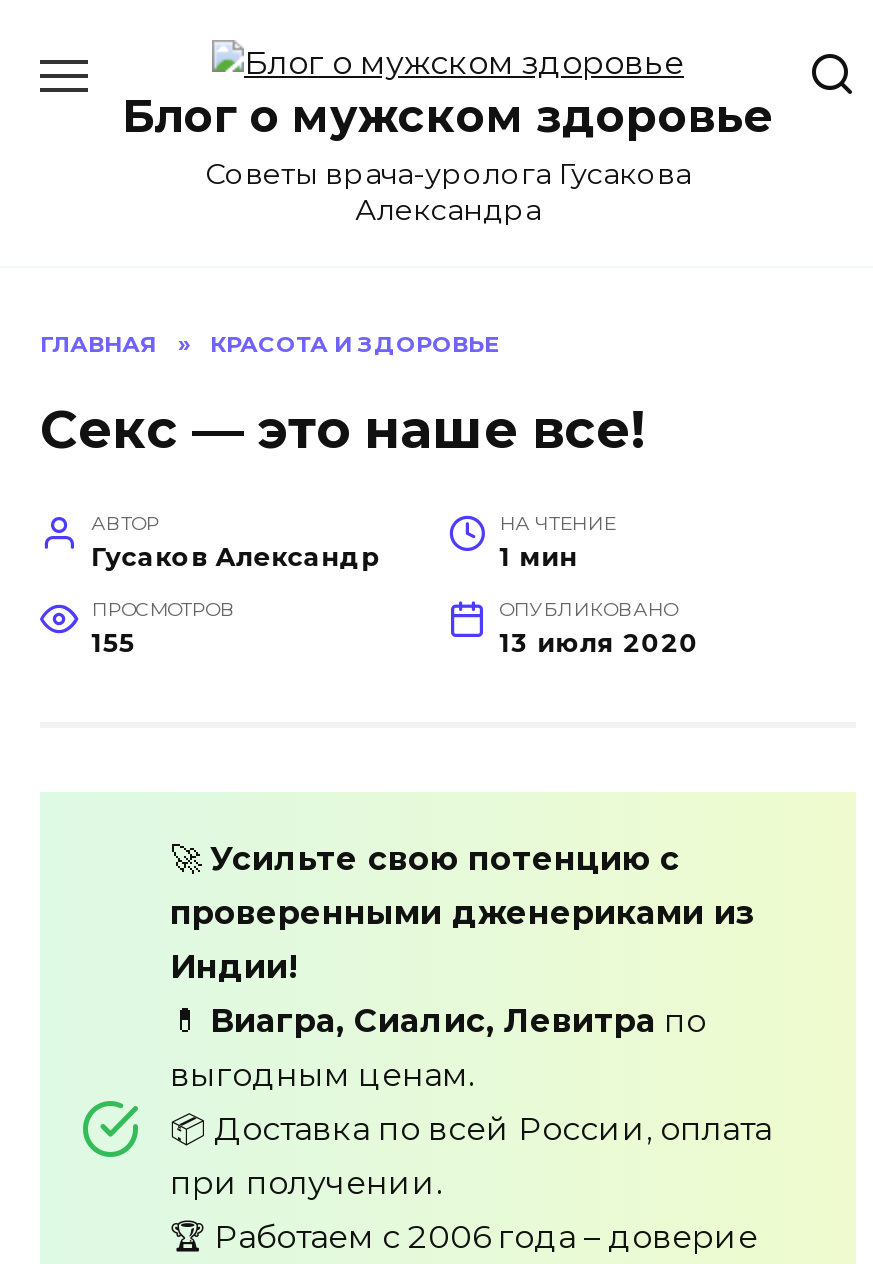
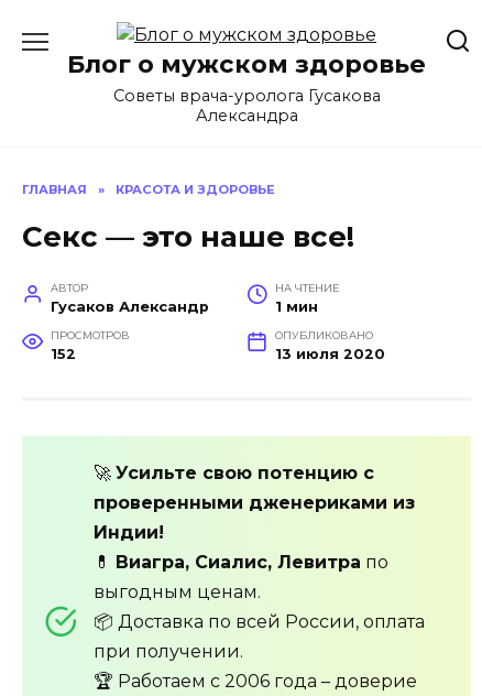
- 155
+ 152
